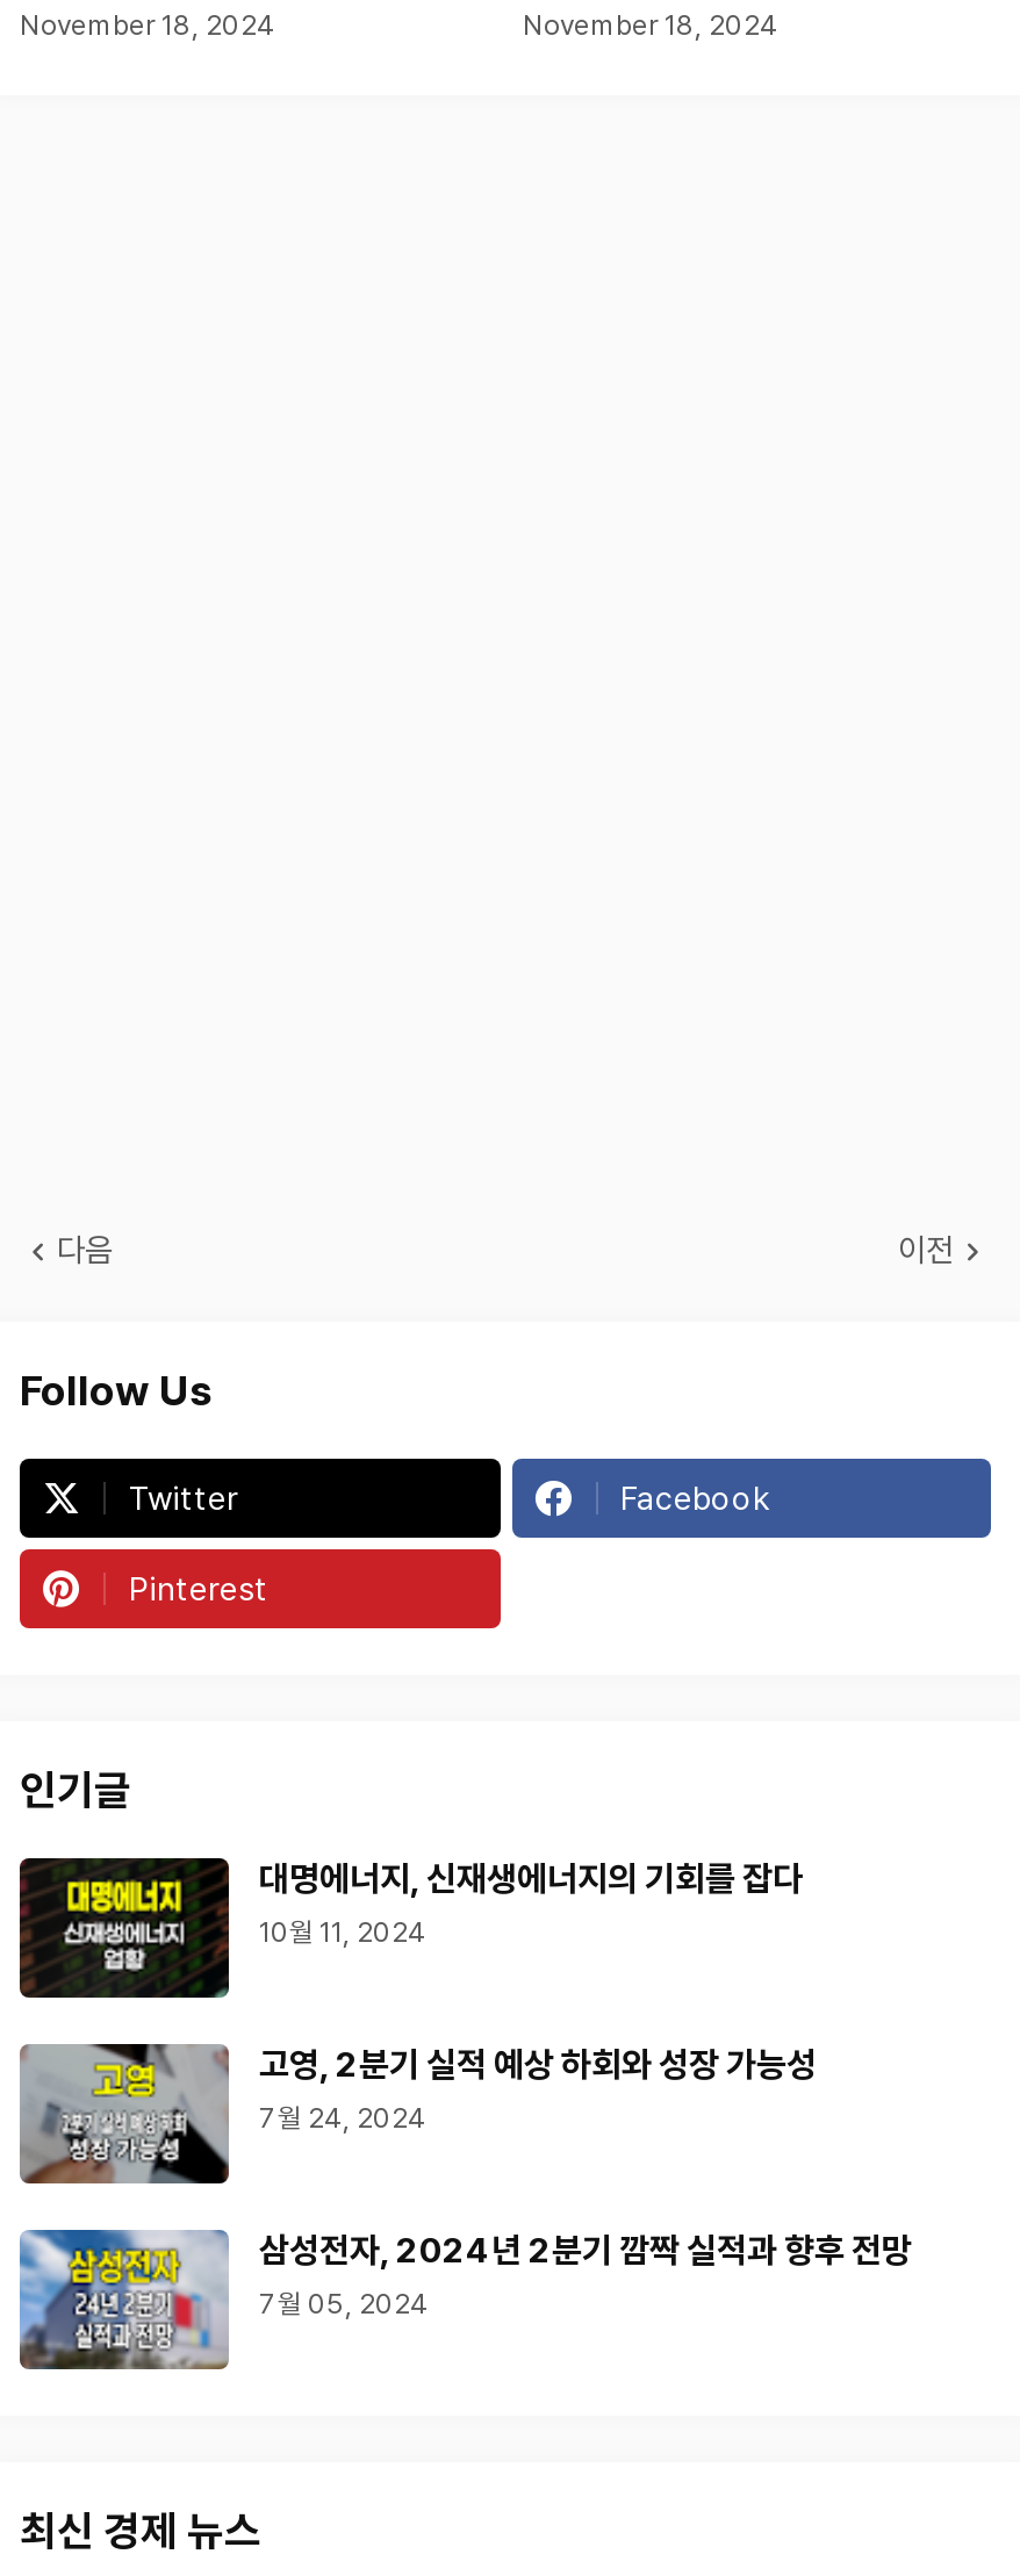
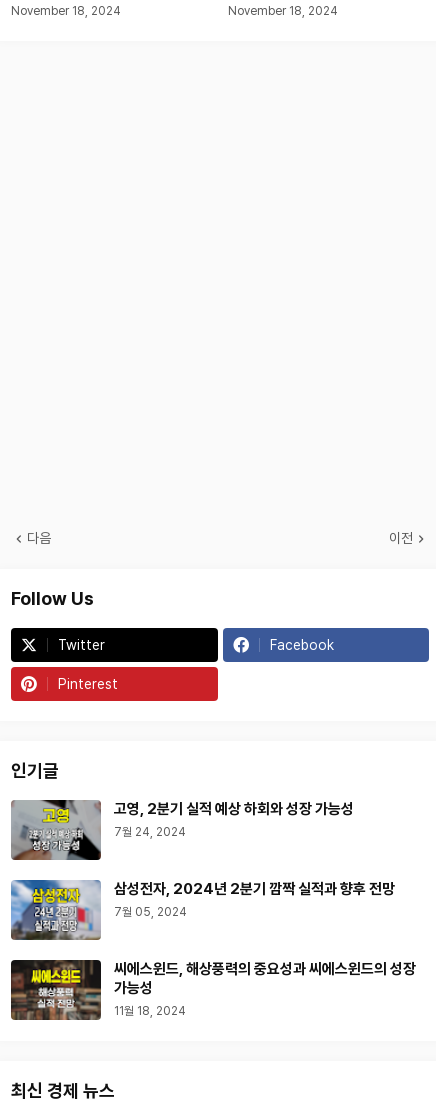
- [image]
- 대명에너지, 신재생에너지의 기회를 잡다
- 10월 11, 2024

moved up: [image] | 고영, 2분기 실적 예상 하회와 성장 가능성 | 7월 24, 2024 | 삼성전자, 2024년 2분기 깜짝 실적과 향후 전망 | 7월 05, 2024

+ [image]
+ 씨에스윈드, 해상풍력의 중요성과 씨에스윈드의 성장
+ 가능성
+ 11월 18, 2024
